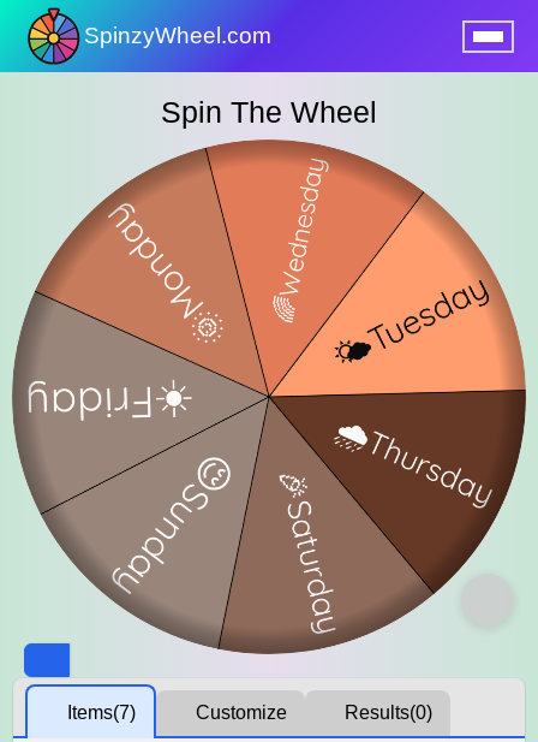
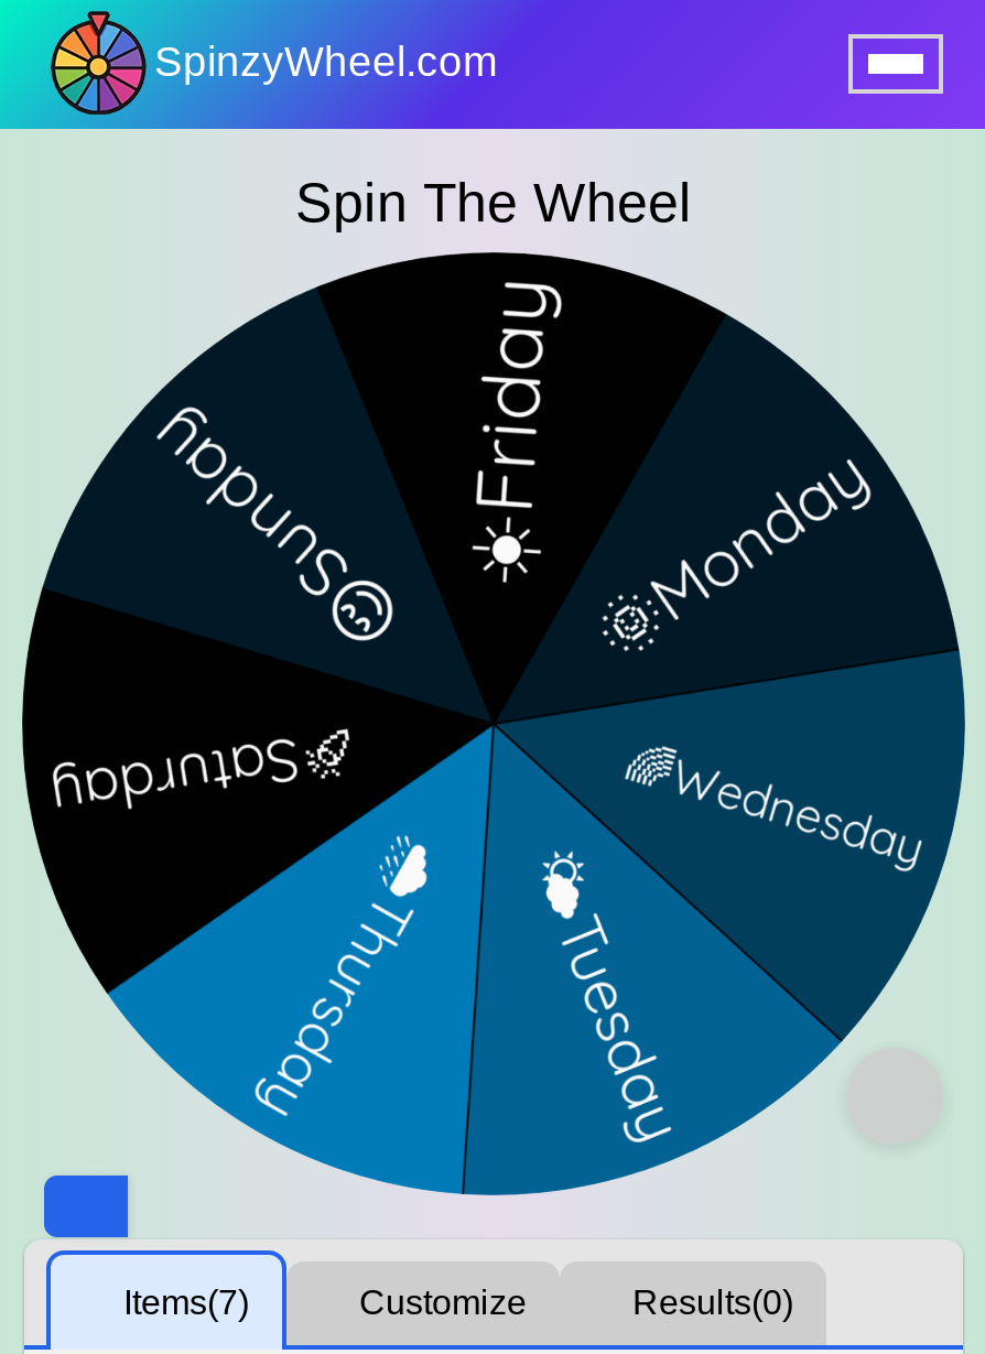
- [image]
+ [image]
